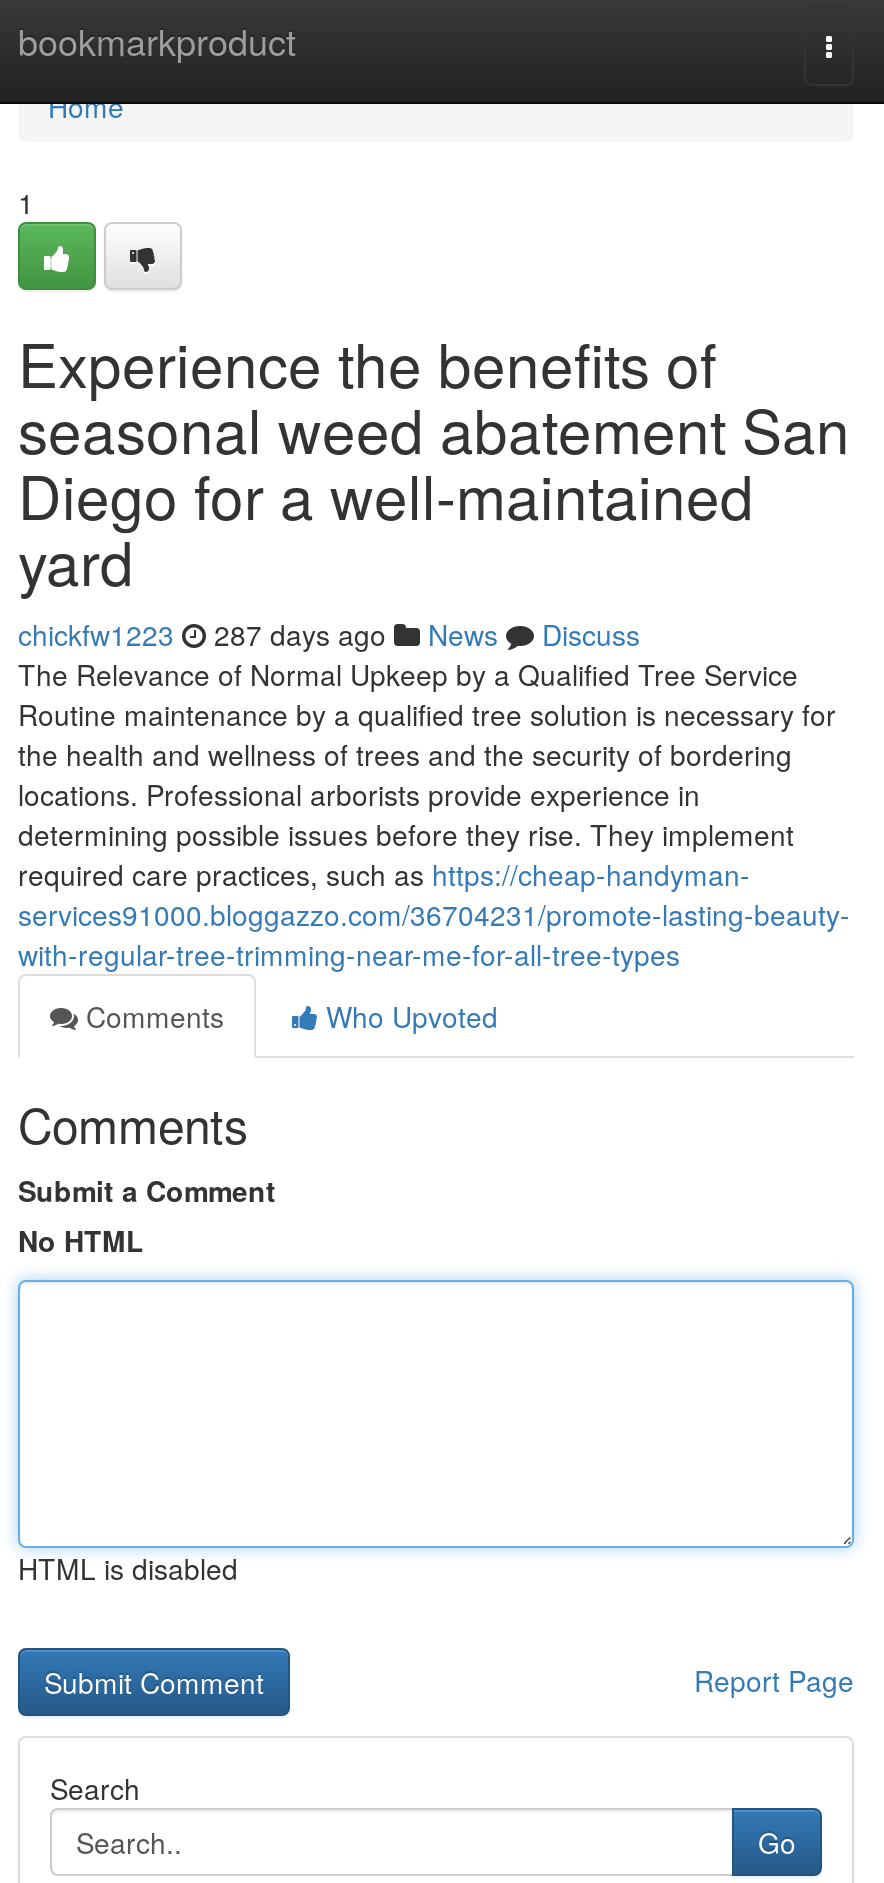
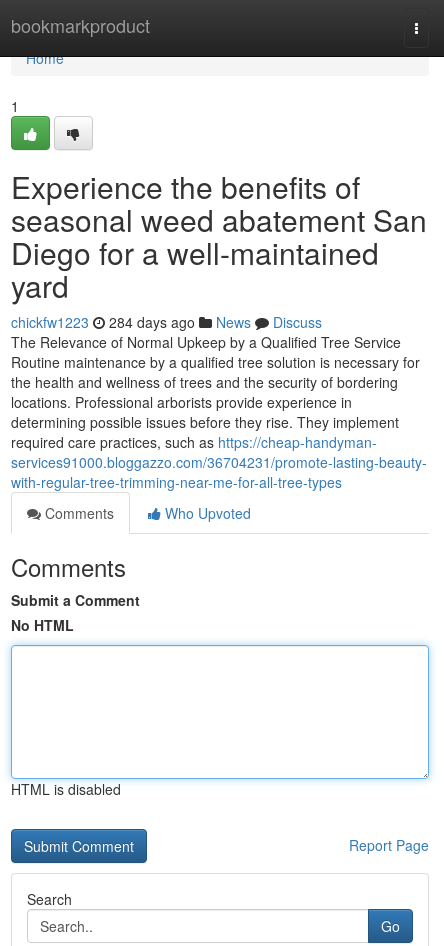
- chickfw1223 287 days ago News Discuss
+ chickfw1223 284 days ago News Discuss
